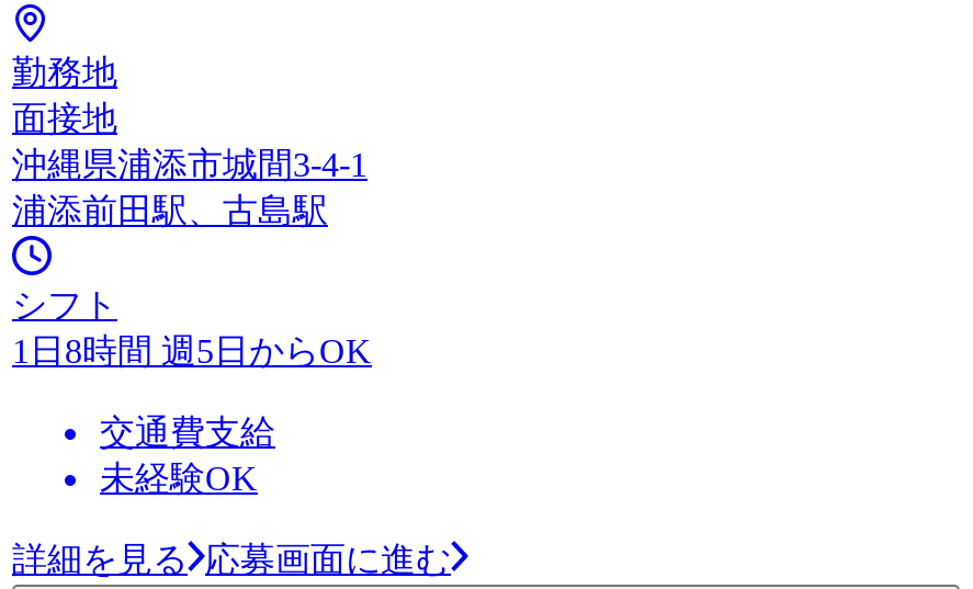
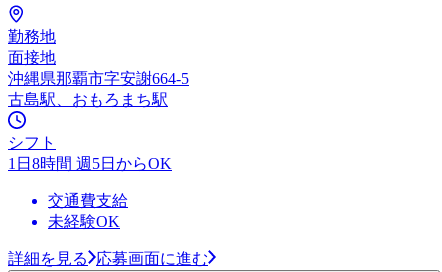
- 沖縄県浦添市城間3-4-1
- 浦添前田駅、古島駅
+ 沖縄県那覇市字安謝664-5
+ 古島駅、おもろまち駅
